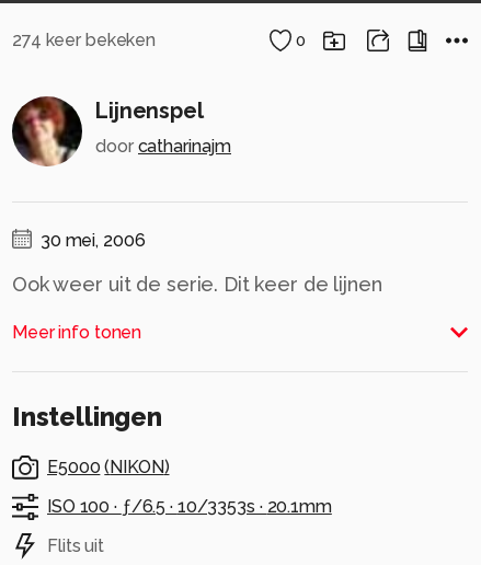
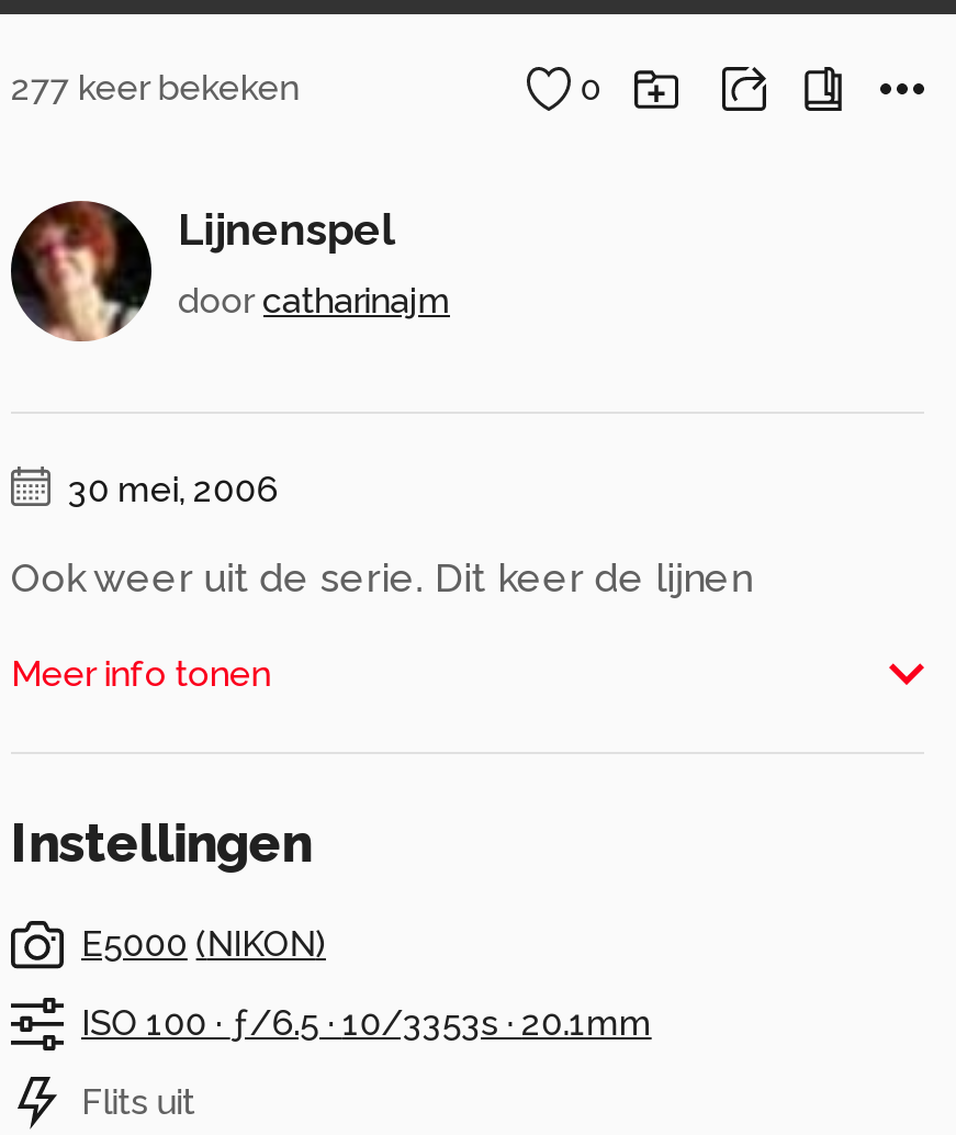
- 274 keer bekeken
+ 277 keer bekeken
